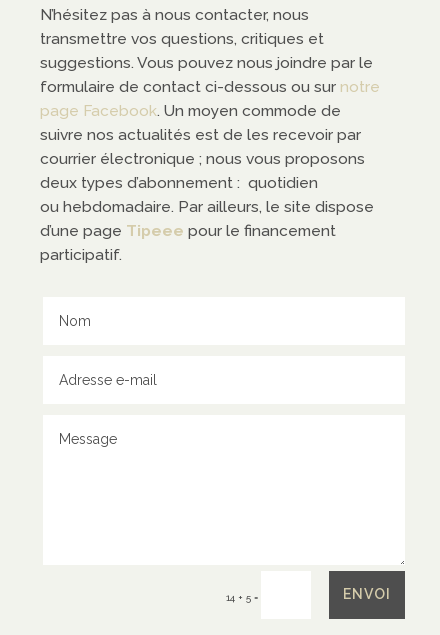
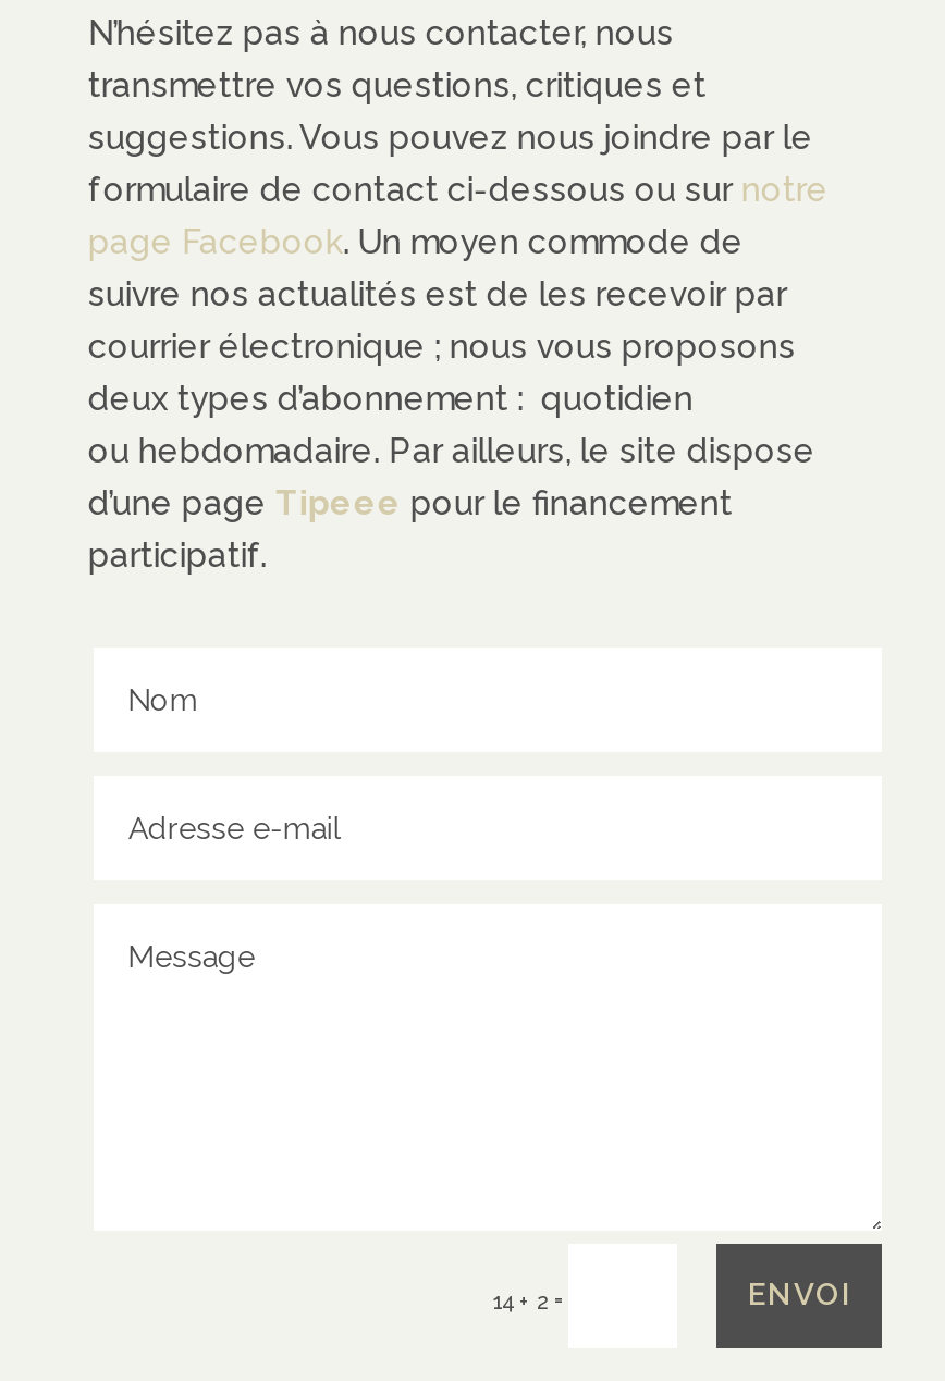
- 14 + 5 =
+ 14 + 2 =
